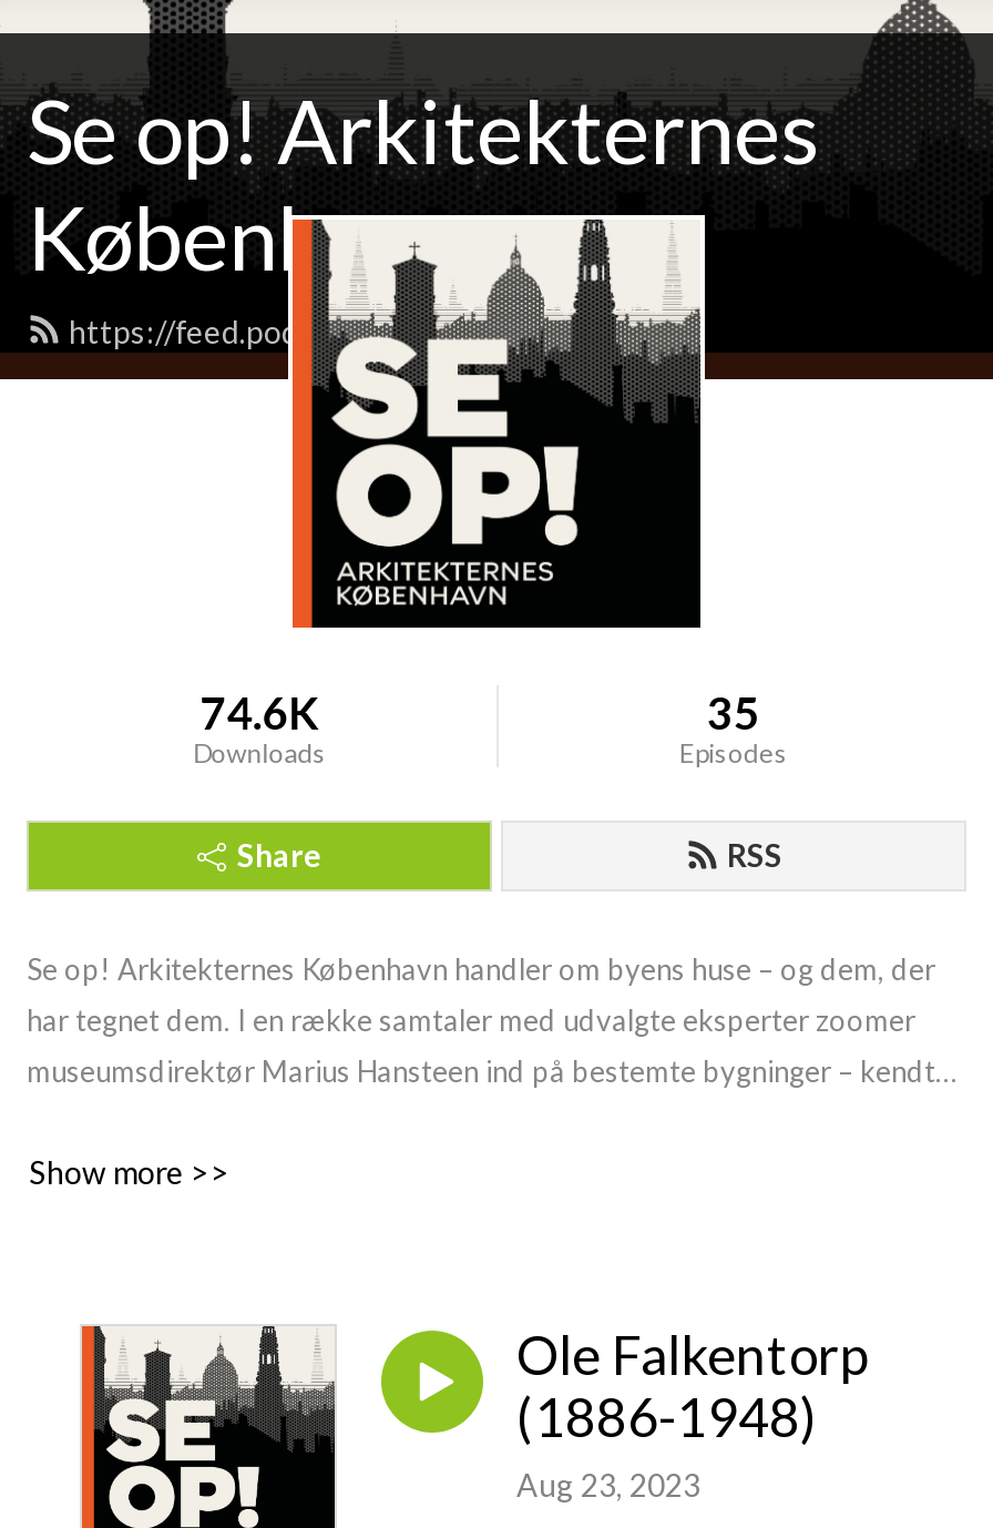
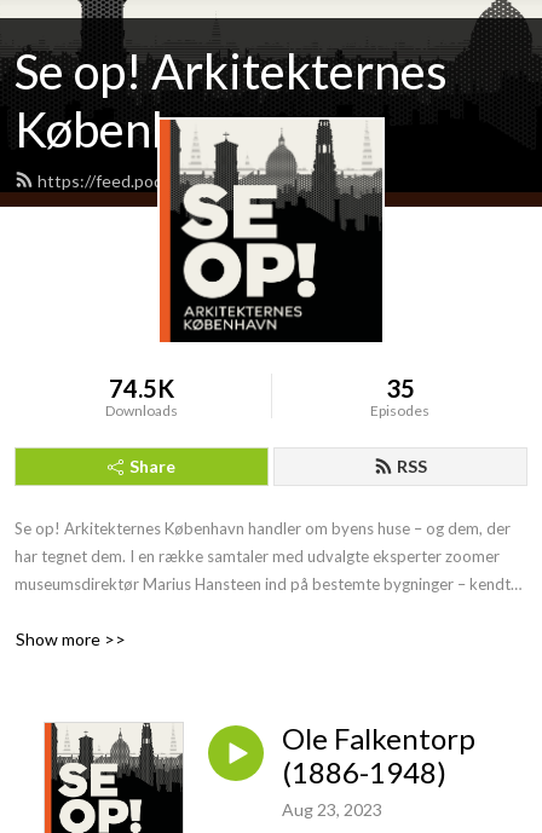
- 74.6K
+ 74.5K
